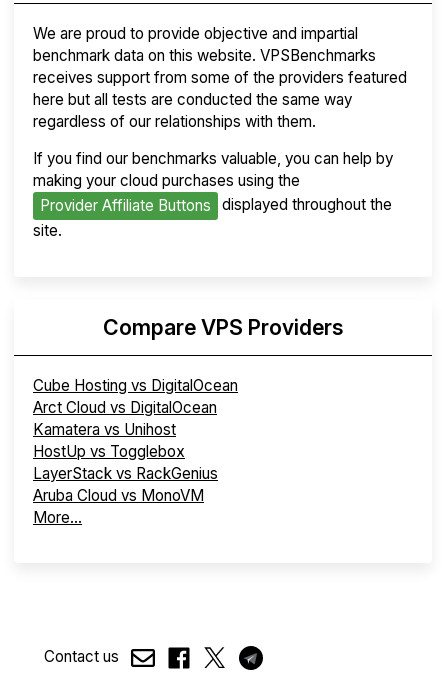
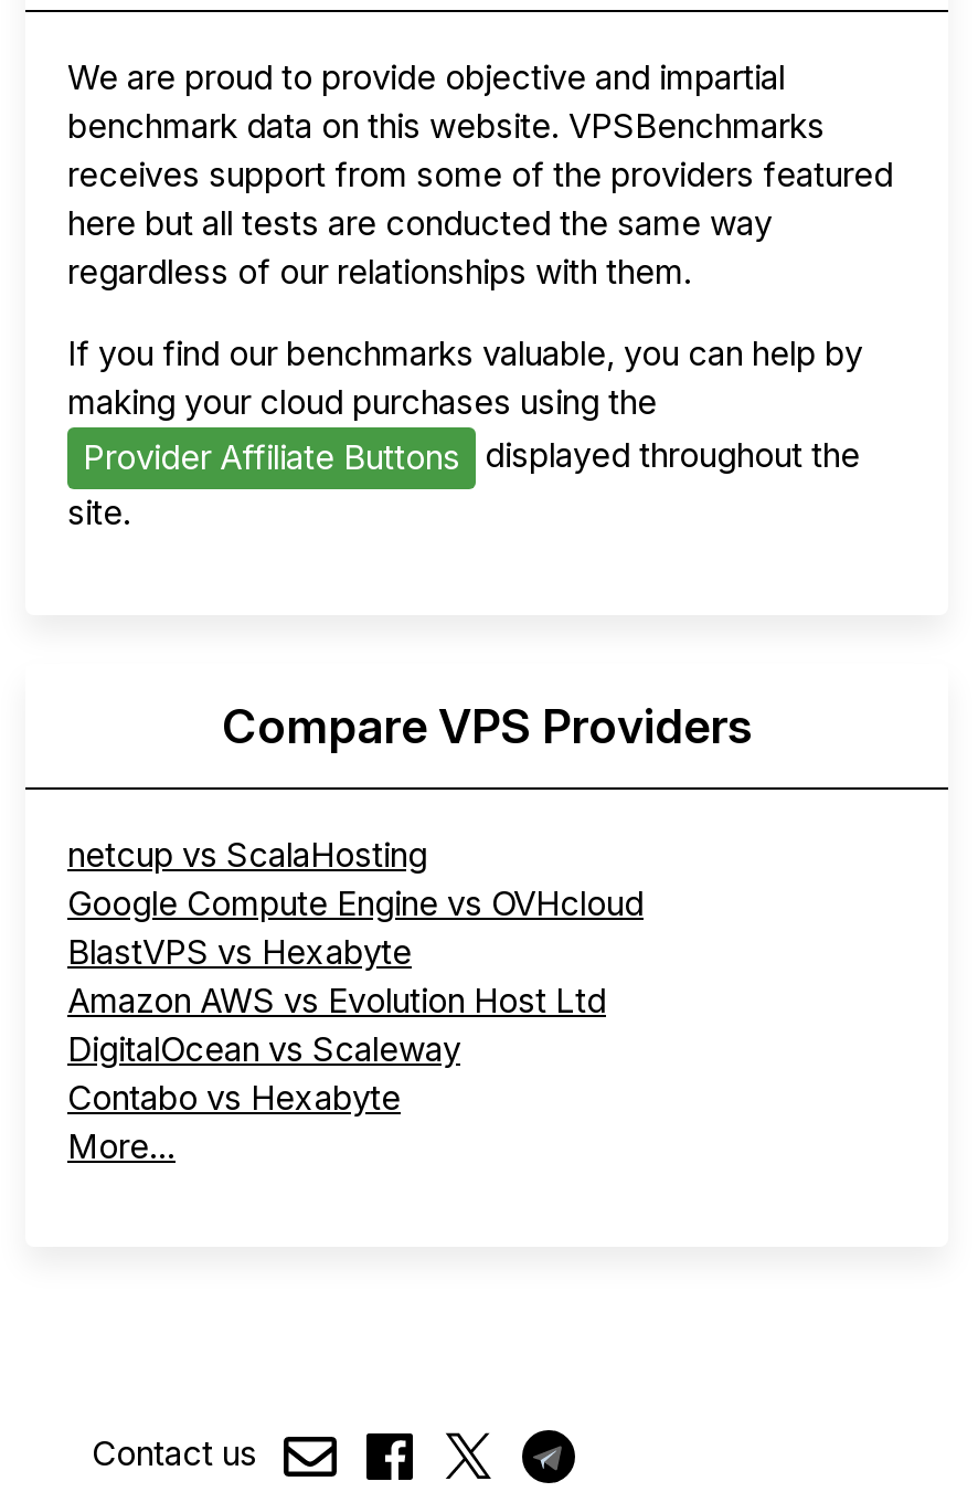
- Cube Hosting vs DigitalOcean
- Arct Cloud vs DigitalOcean
- Kamatera vs Unihost
- HostUp vs Togglebox
- LayerStack vs RackGenius
- Aruba Cloud vs MonoVM
+ netcup vs ScalaHosting
+ Google Compute Engine vs OVHcloud
+ BlastVPS vs Hexabyte
+ Amazon AWS vs Evolution Host Ltd
+ DigitalOcean vs Scaleway
+ Contabo vs Hexabyte
